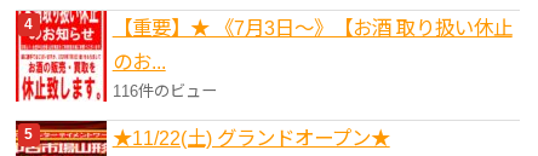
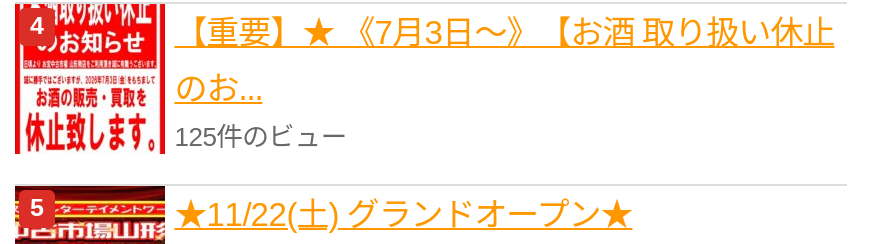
- 116件のビュー
+ 125件のビュー
